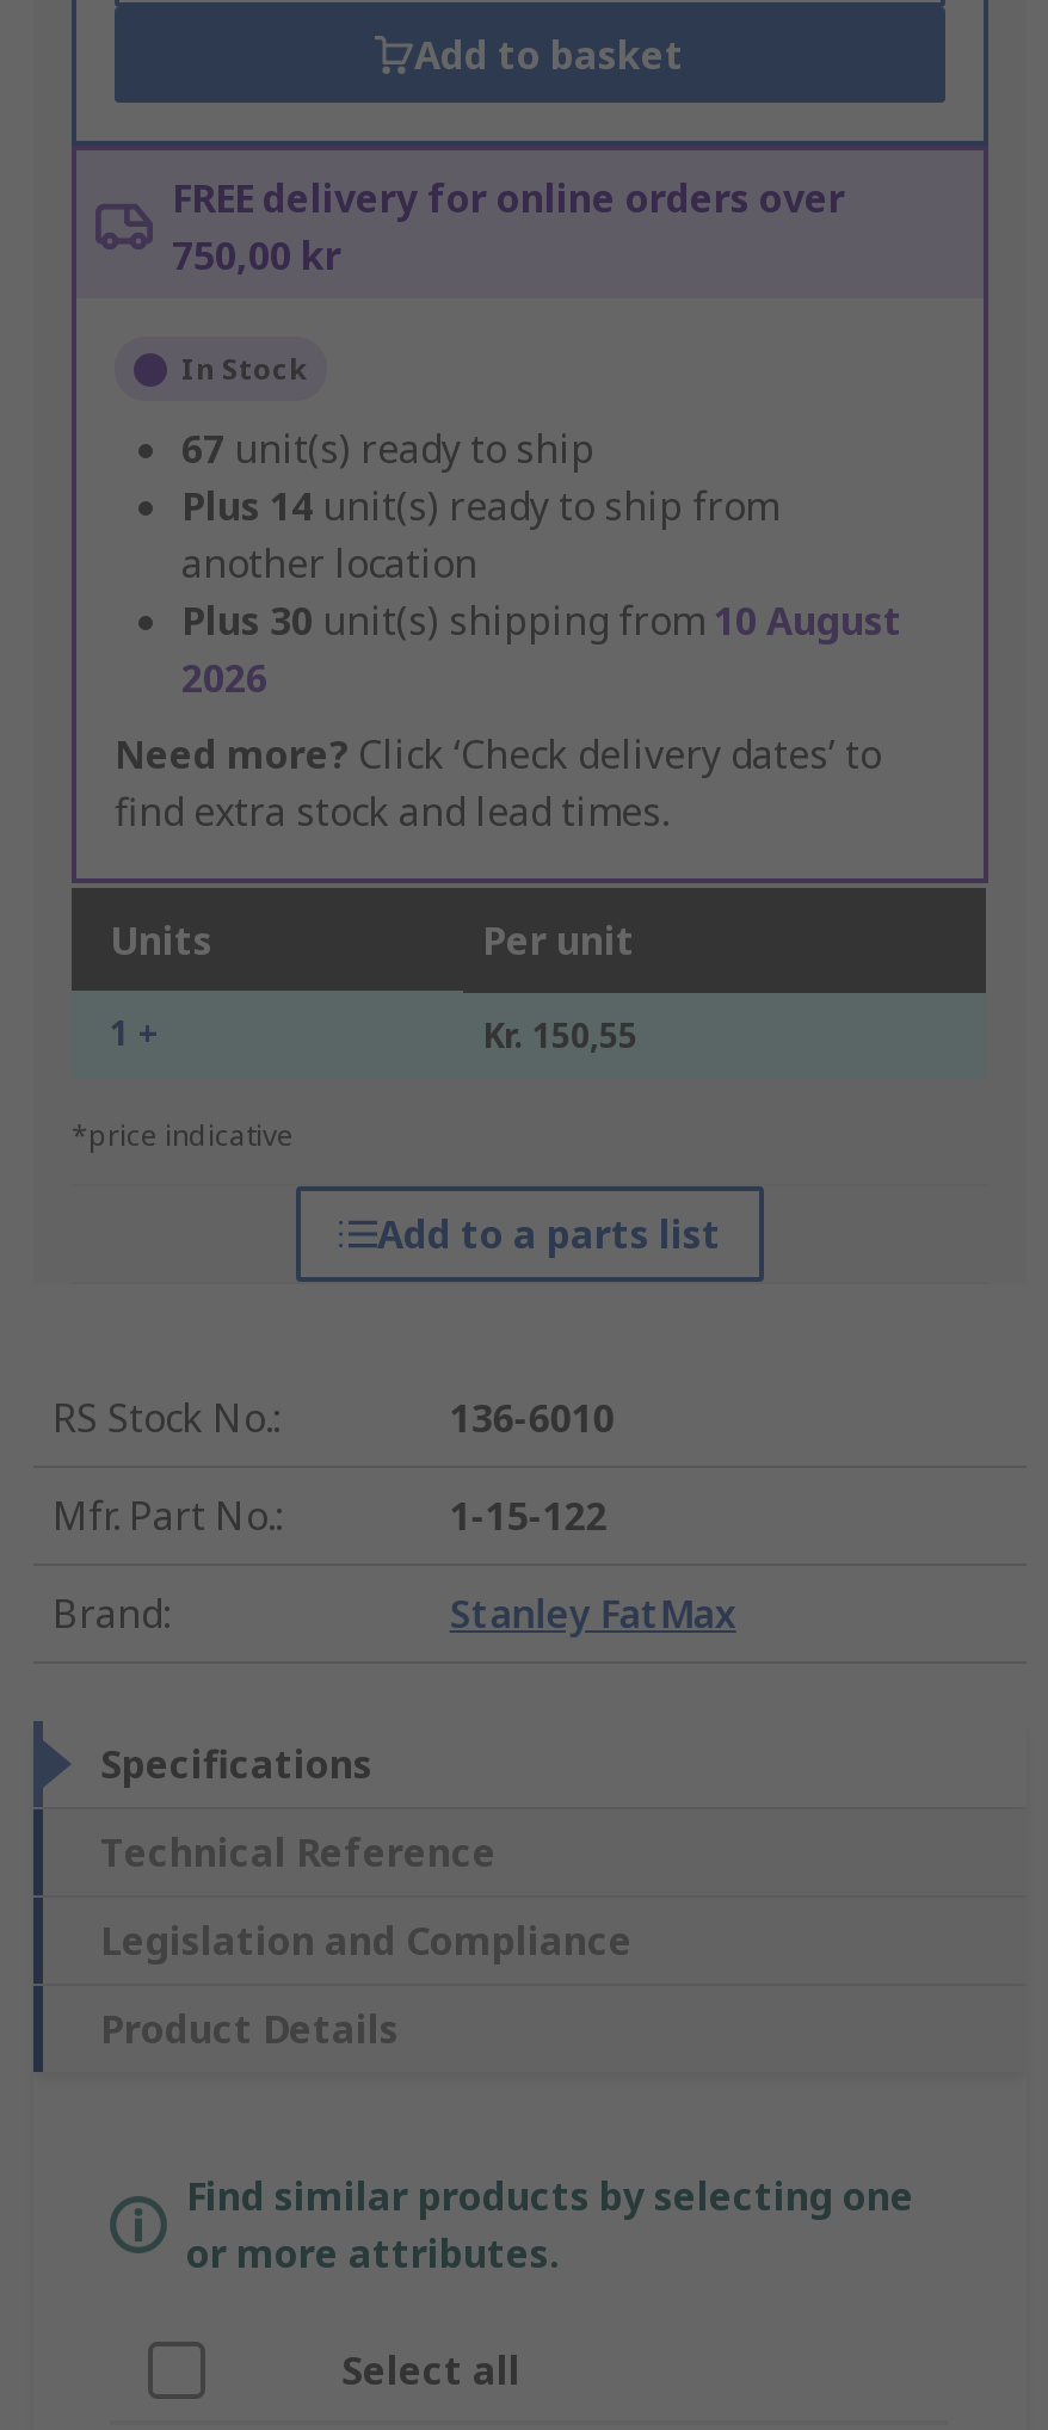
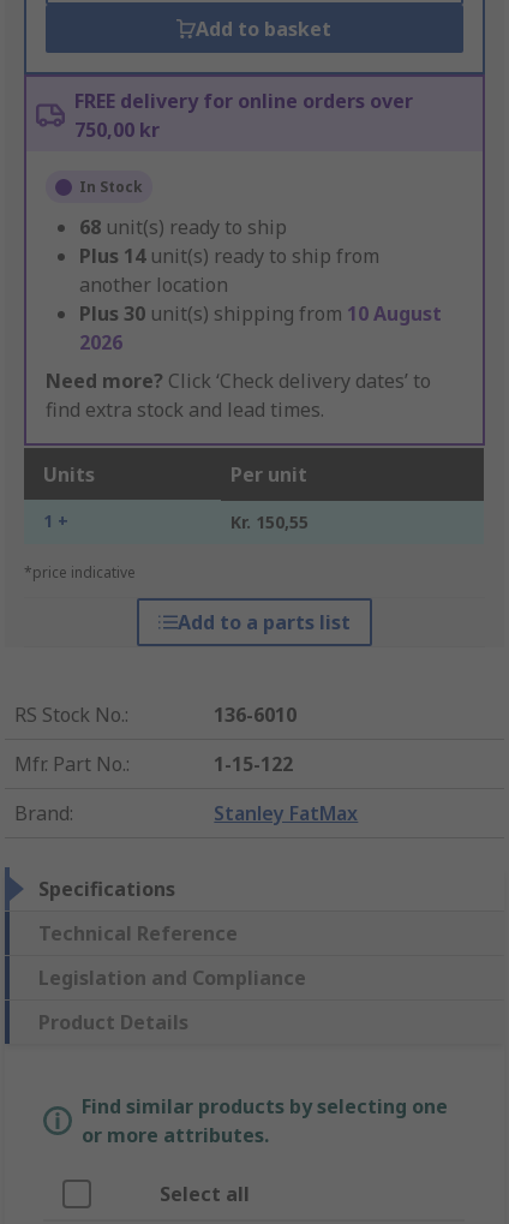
- 67 unit(s) ready to ship
+ 68 unit(s) ready to ship
